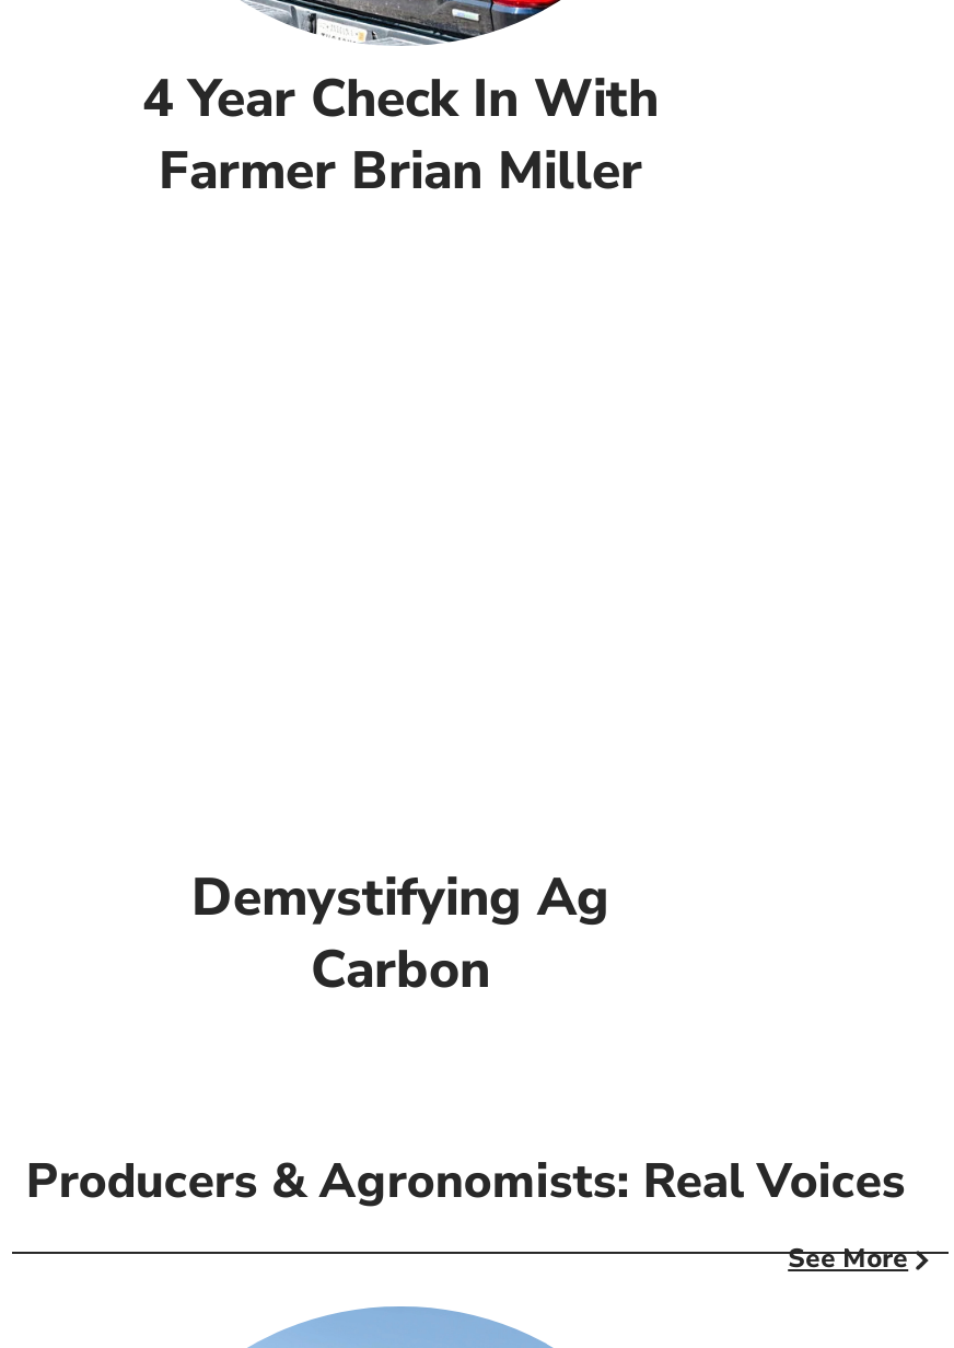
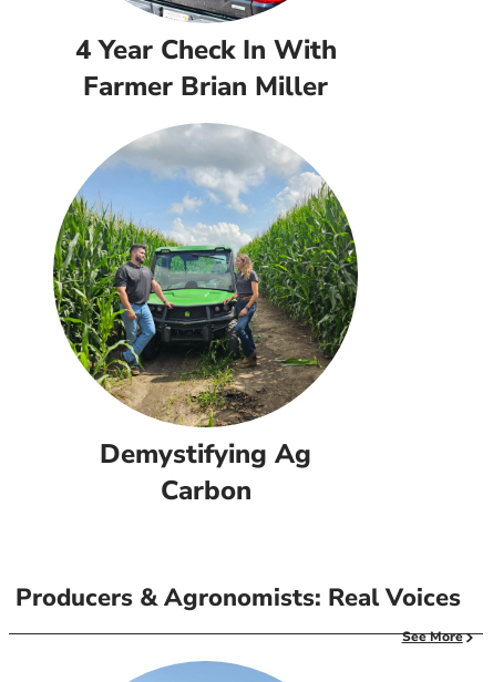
+ [image]
